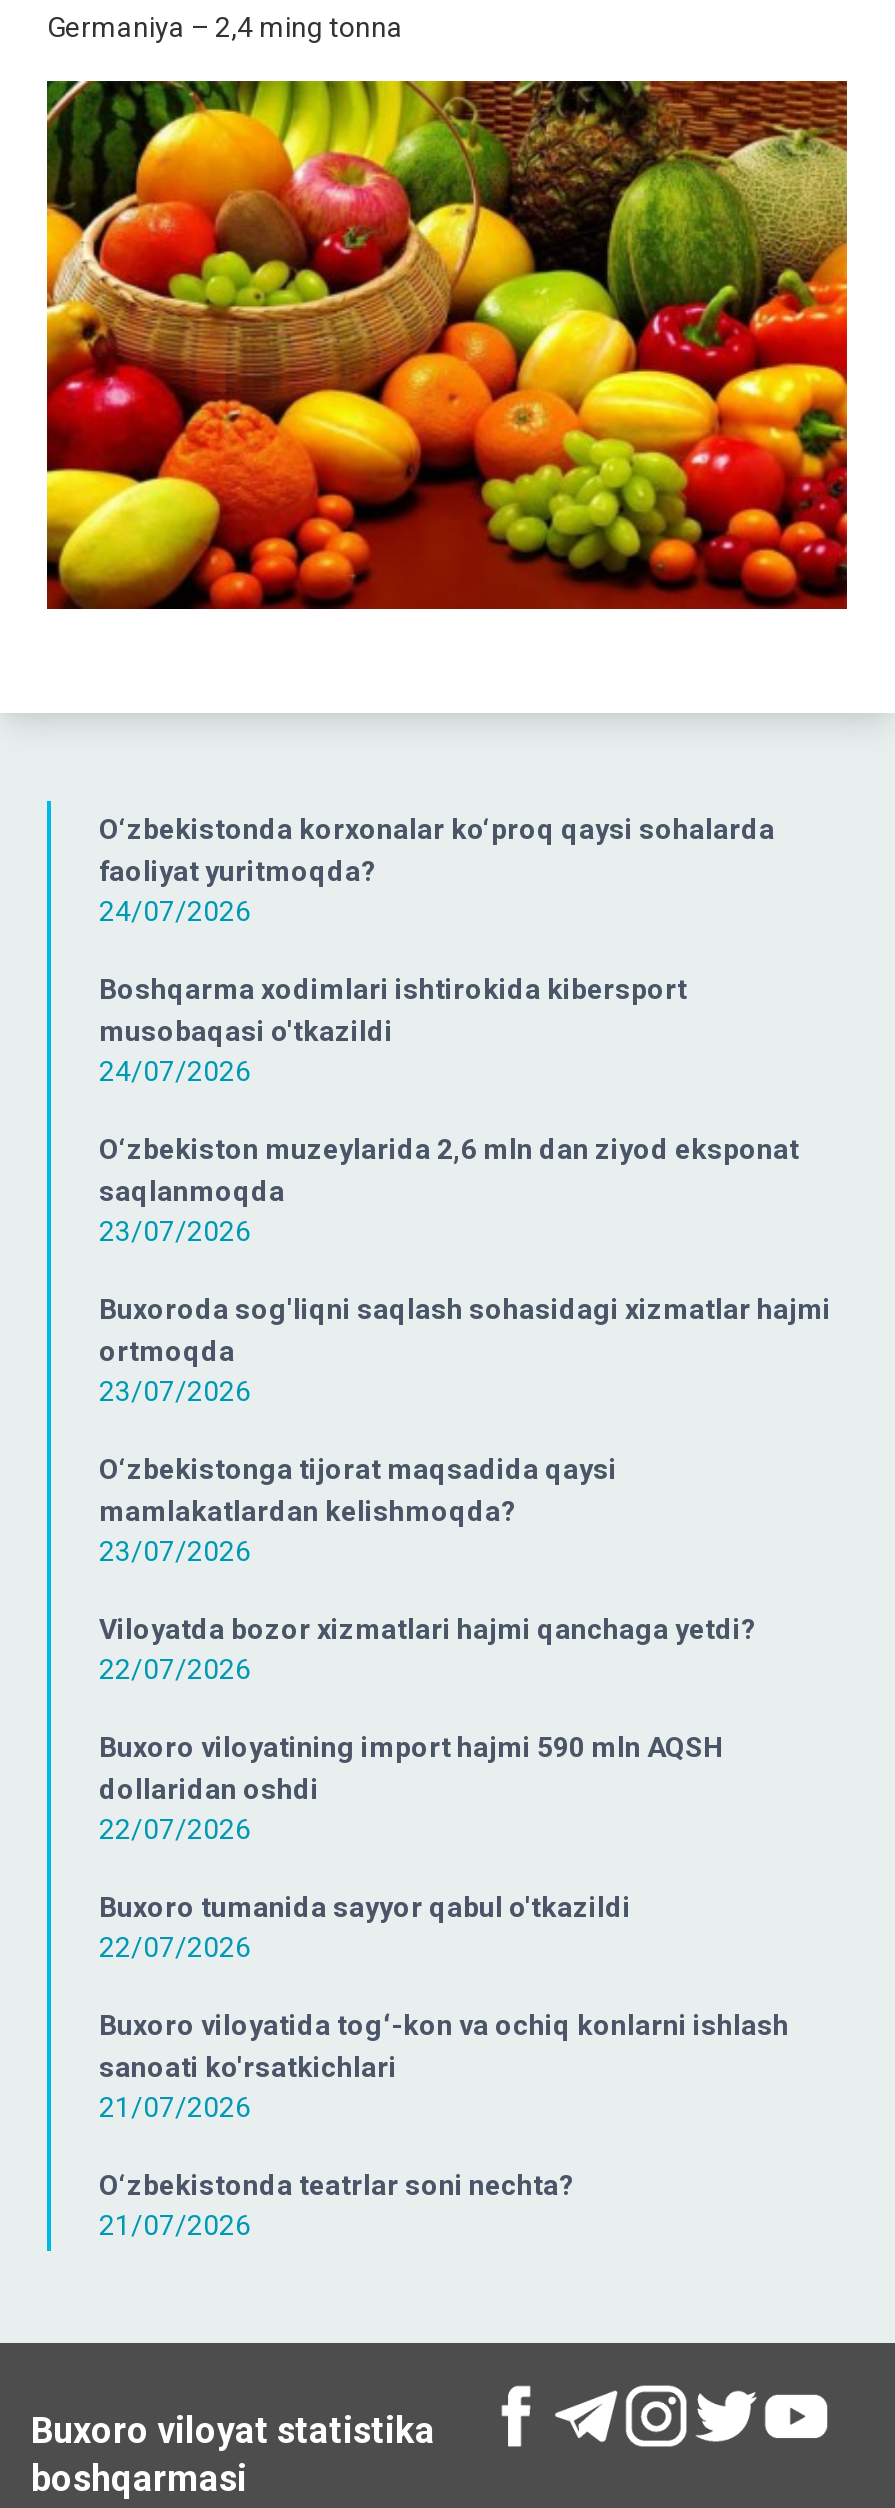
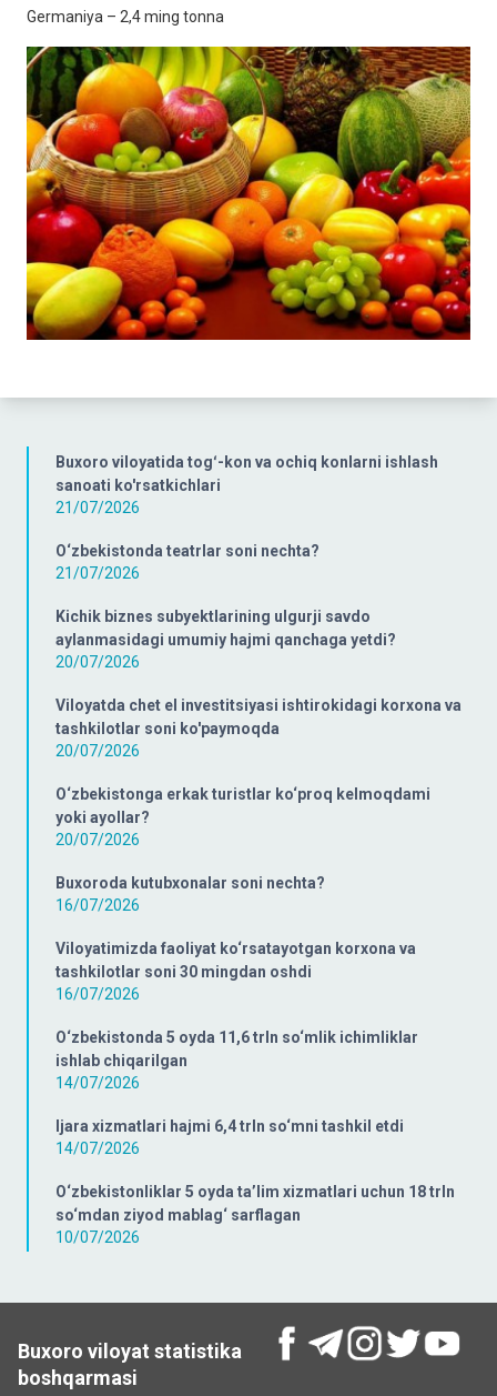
- O‘zbekistonda korxonalar ko‘proq qaysi sohalarda
- faoliyat yuritmoqda?
- 24/07/2026
- Boshqarma xodimlari ishtirokida kibersport
- musobaqasi o'tkazildi
- 24/07/2026
- O‘zbekiston muzeylarida 2,6 mln dan ziyod eksponat
- saqlanmoqda
- 23/07/2026
- Buxoroda sog'liqni saqlash sohasidagi xizmatlar hajmi
- ortmoqda
- 23/07/2026
- O‘zbekistonga tijorat maqsadida qaysi
- mamlakatlardan kelishmoqda?
- 23/07/2026
- Viloyatda bozor xizmatlari hajmi qanchaga yetdi?
- 22/07/2026
- Buxoro viloyatining import hajmi 590 mln AQSH
- dollaridan oshdi
- 22/07/2026
- Buxoro tumanida sayyor qabul o'tkazildi
- 22/07/2026

moved up: sanoati ko'rsatkichlari | 21/07/2026 | O‘zbekistonda teatrlar soni nechta? | 21/07/2026

+ Kichik biznes subyektlarining ulgurji savdo
+ aylanmasidagi umumiy hajmi qanchaga yetdi?
+ 20/07/2026
+ Viloyatda chet el investitsiyasi ishtirokidagi korxona va
+ tashkilotlar soni ko'paymoqda
+ 20/07/2026
+ O‘zbekistonga erkak turistlar ko‘proq kelmoqdami
+ yoki ayollar?
+ 20/07/2026
+ Buxoroda kutubxonalar soni nechta?
+ 16/07/2026
+ Viloyatimizda faoliyat ko‘rsatayotgan korxona va
+ tashkilotlar soni 30 mingdan oshdi
+ 16/07/2026
+ O‘zbekistonda 5 oyda 11,6 trln so‘mlik ichimliklar
+ ishlab chiqarilgan
+ 14/07/2026
+ Ijara xizmatlari hajmi 6,4 trln so‘mni tashkil etdi
+ 14/07/2026
+ O‘zbekistonliklar 5 oyda ta’lim xizmatlari uchun 18 trln
+ so‘mdan ziyod mablag‘ sarflagan
+ 10/07/2026
